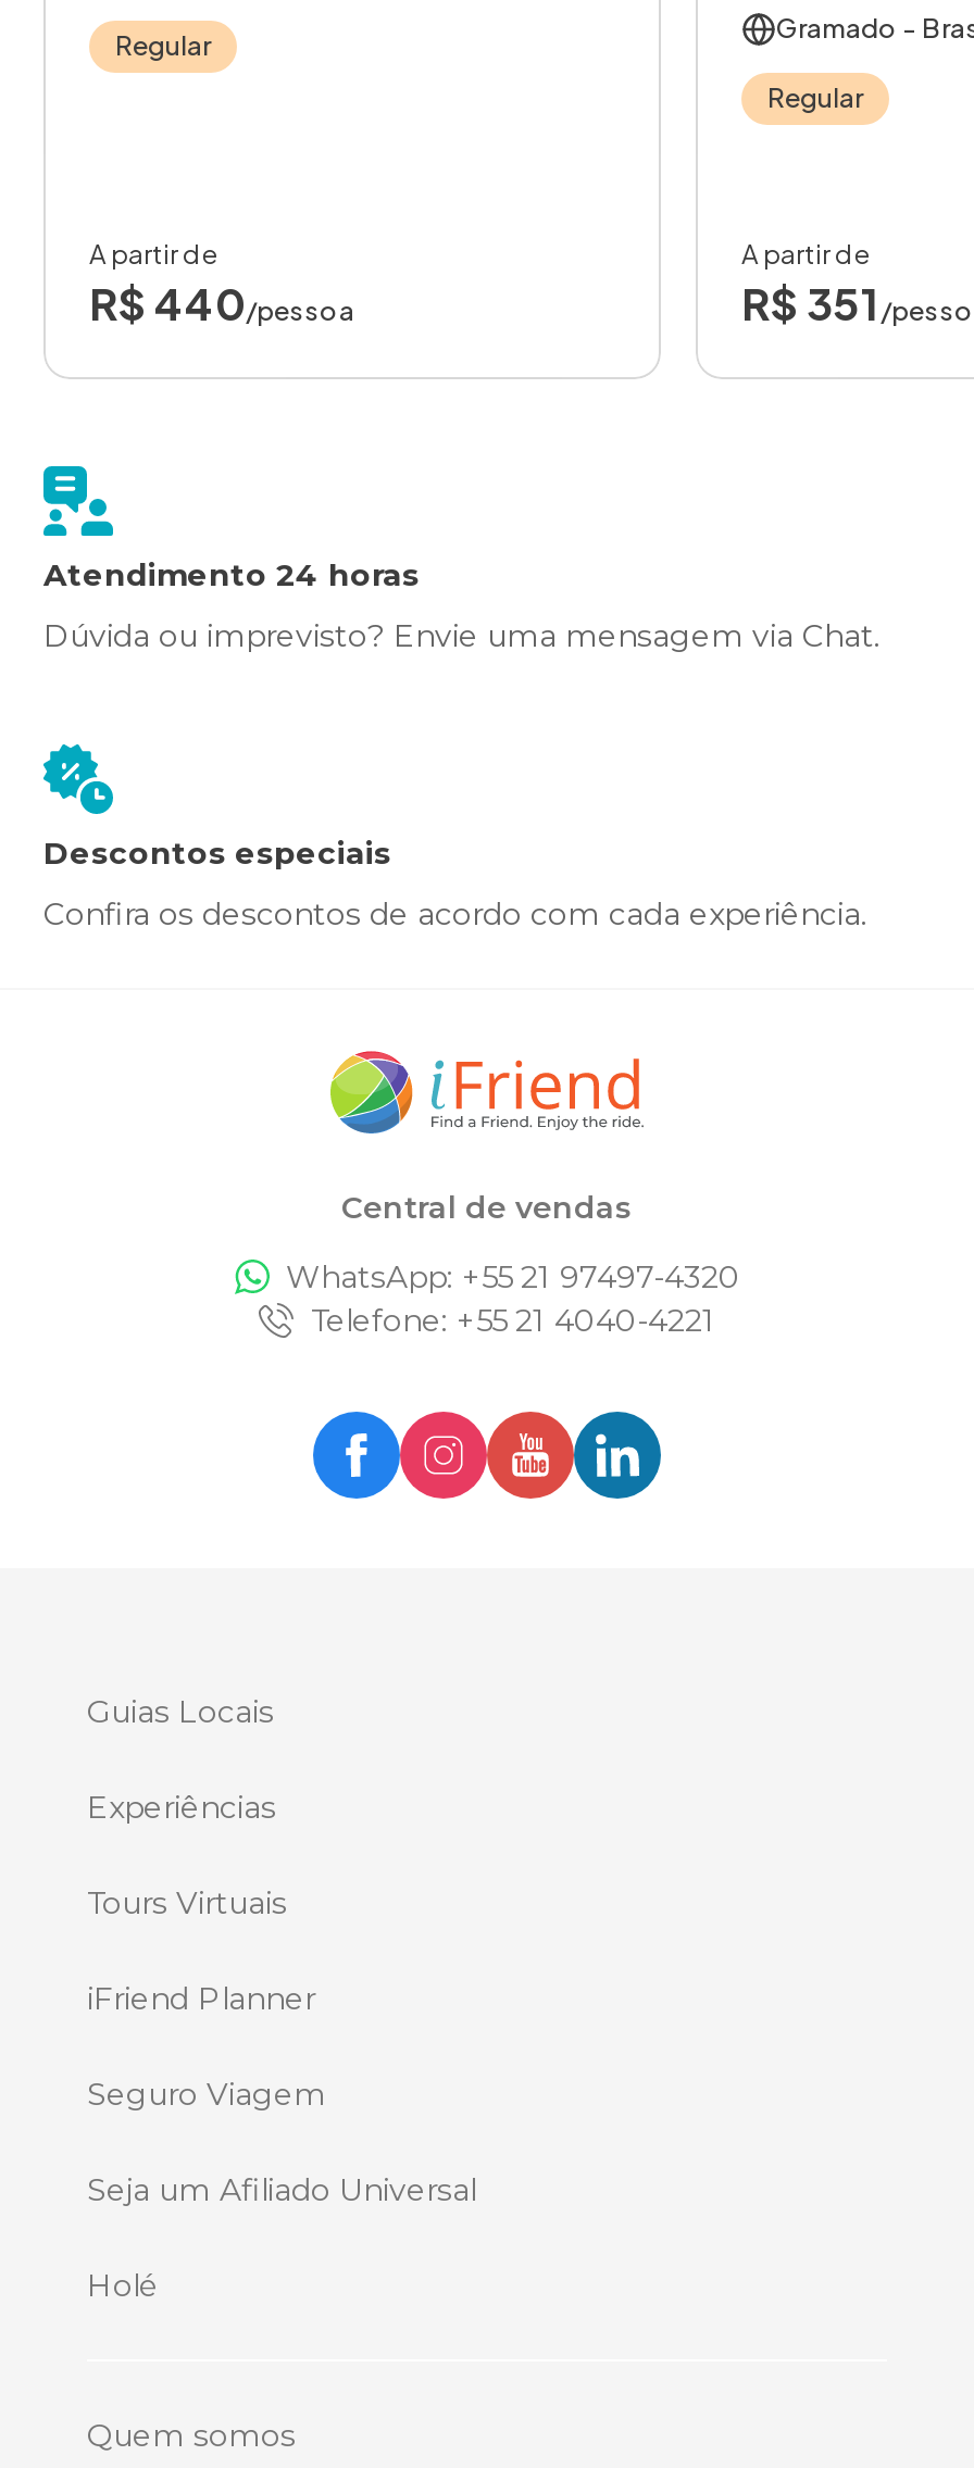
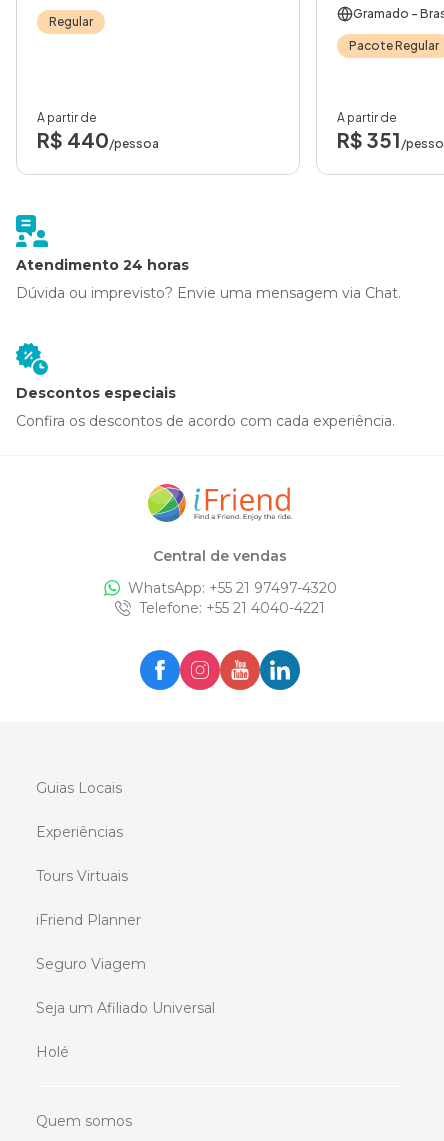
- Regular
+ Pacote Regular
